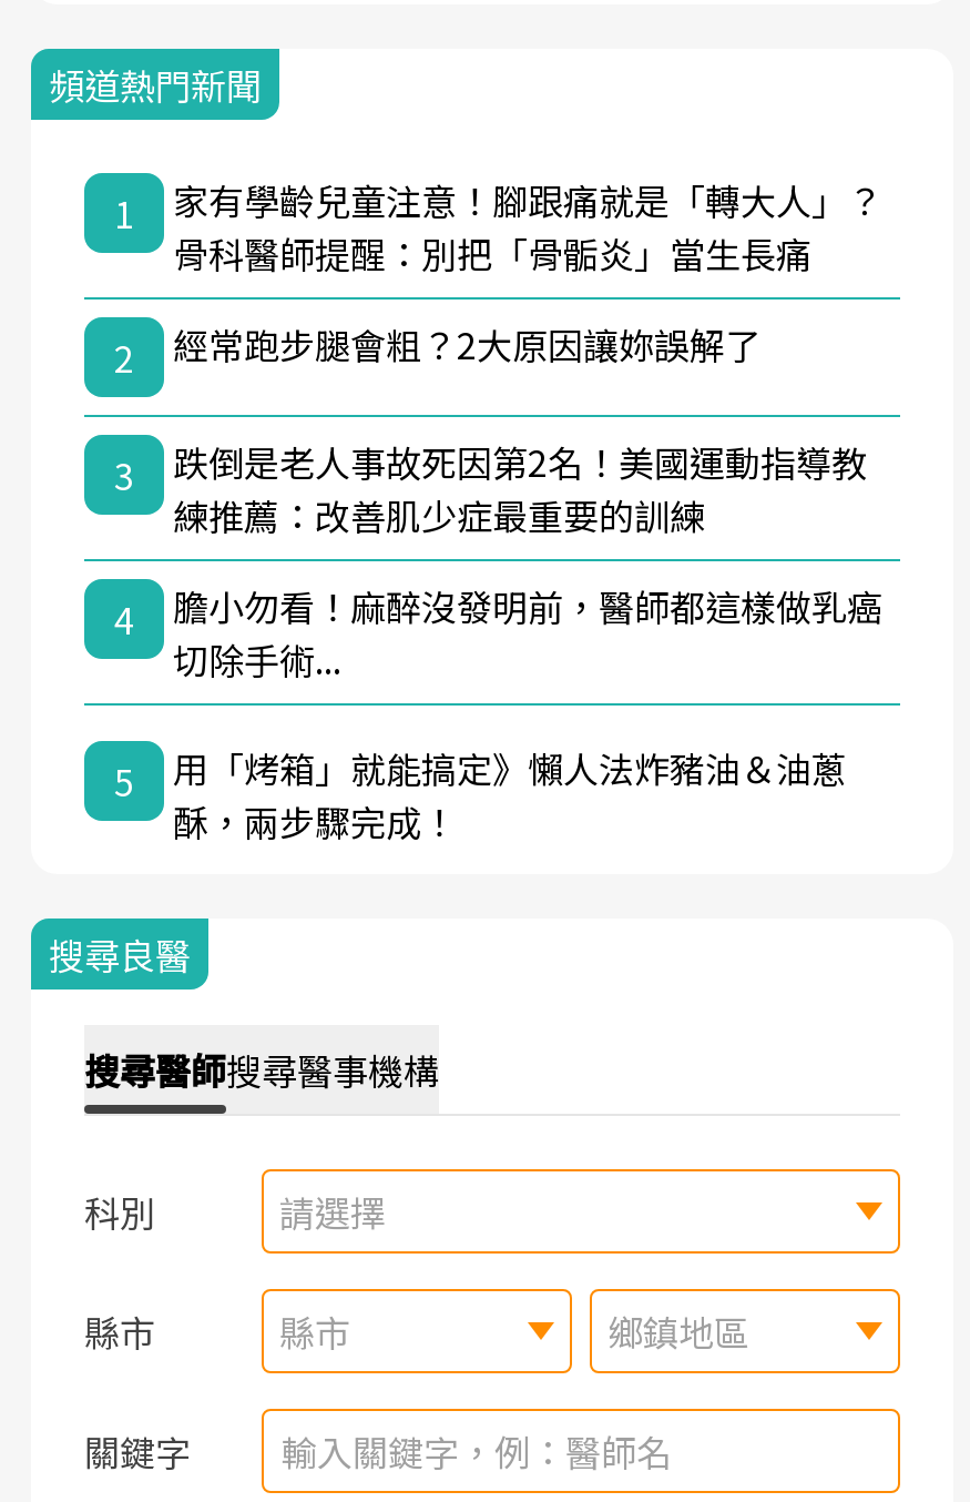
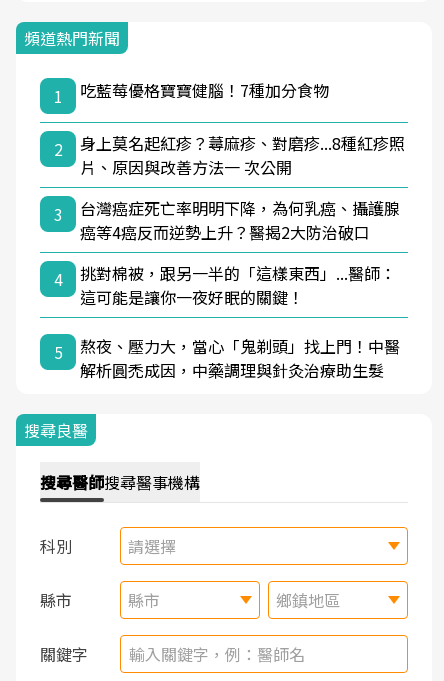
- 家有學齡兒童注意！腳跟痛就是「轉大人」？
- 骨科醫師提醒：別把「骨骺炎」當生長痛
+ 吃藍莓優格寶寶健腦！7種加分食物

- 經常跑步腿會粗？2大原因讓妳誤解了
+ 身上莫名起紅疹？蕁麻疹、對磨疹...8種紅疹照
+ 片、原因與改善方法一 次公開

- 跌倒是老人事故死因第2名！美國運動指導教
- 練推薦：改善肌少症最重要的訓練
+ 台灣癌症死亡率明明下降，為何乳癌、攝護腺
+ 癌等4癌反而逆勢上升？醫揭2大防治破口

- 膽小勿看！麻醉沒發明前，醫師都這樣做乳癌
- 切除手術...
+ 挑對棉被，跟另一半的「這樣東西」...醫師：
+ 這可能是讓你一夜好眠的關鍵！

- 用「烤箱」就能搞定》懶人法炸豬油＆油蔥
- 酥，兩步驟完成！
+ 熬夜、壓力大，當心「鬼剃頭」找上門！中醫
+ 解析圓禿成因，中藥調理與針灸治療助生髮
